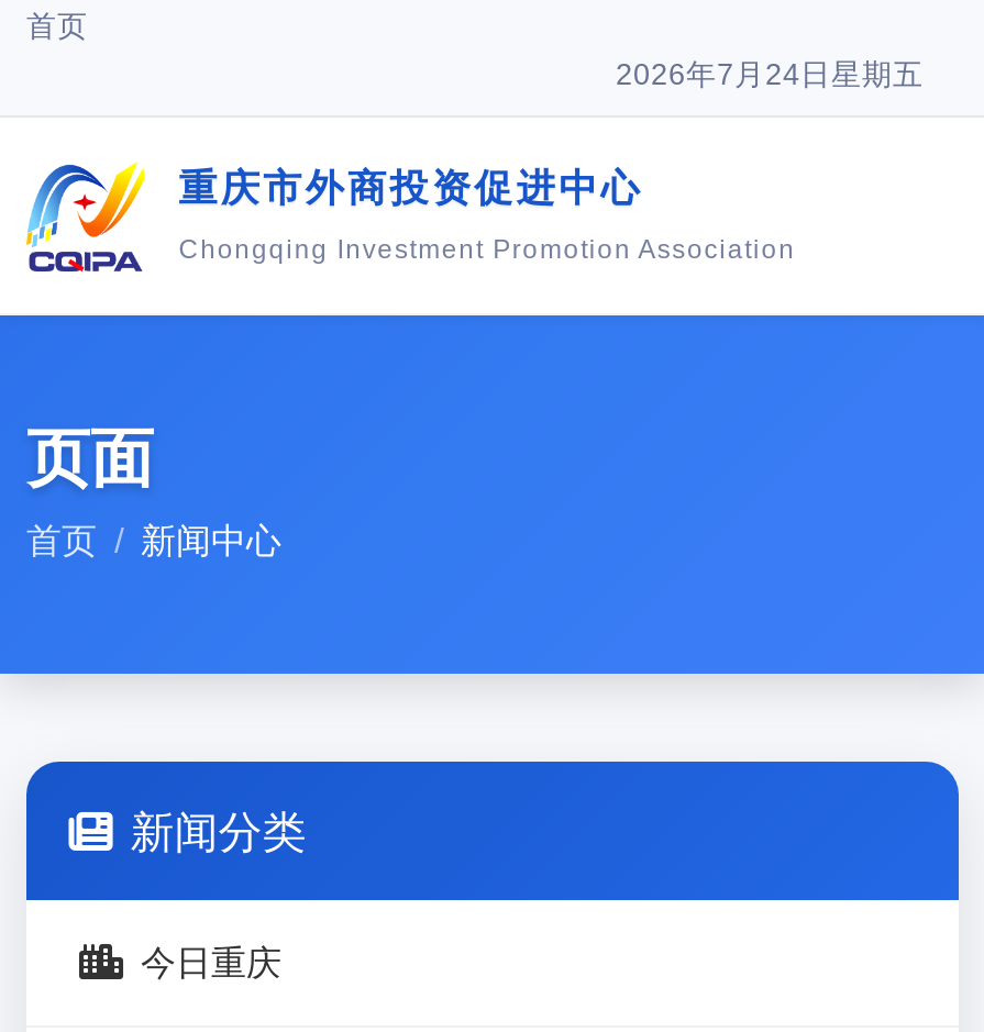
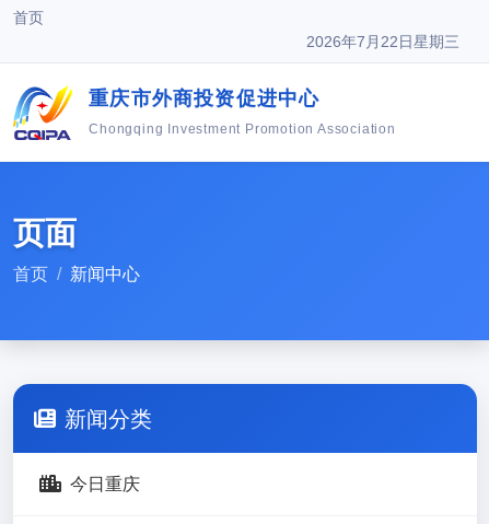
- 2026年7月24日星期五
+ 2026年7月22日星期三
